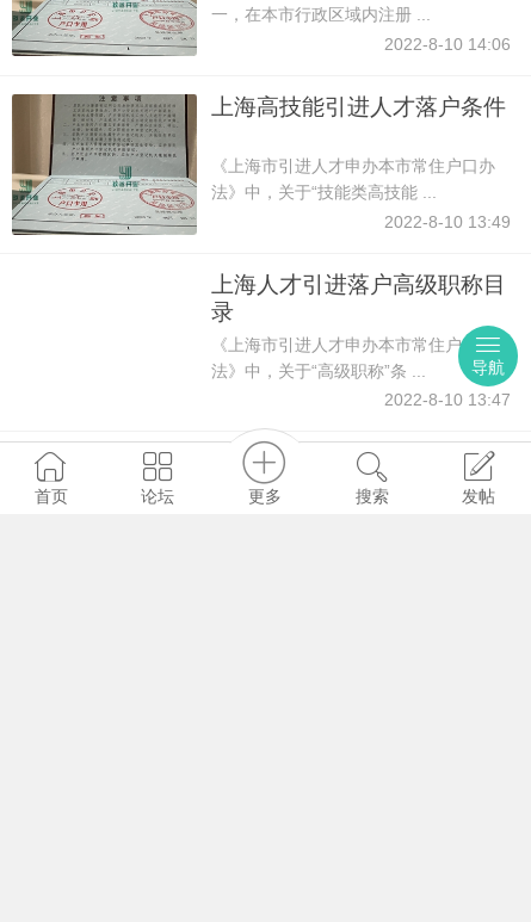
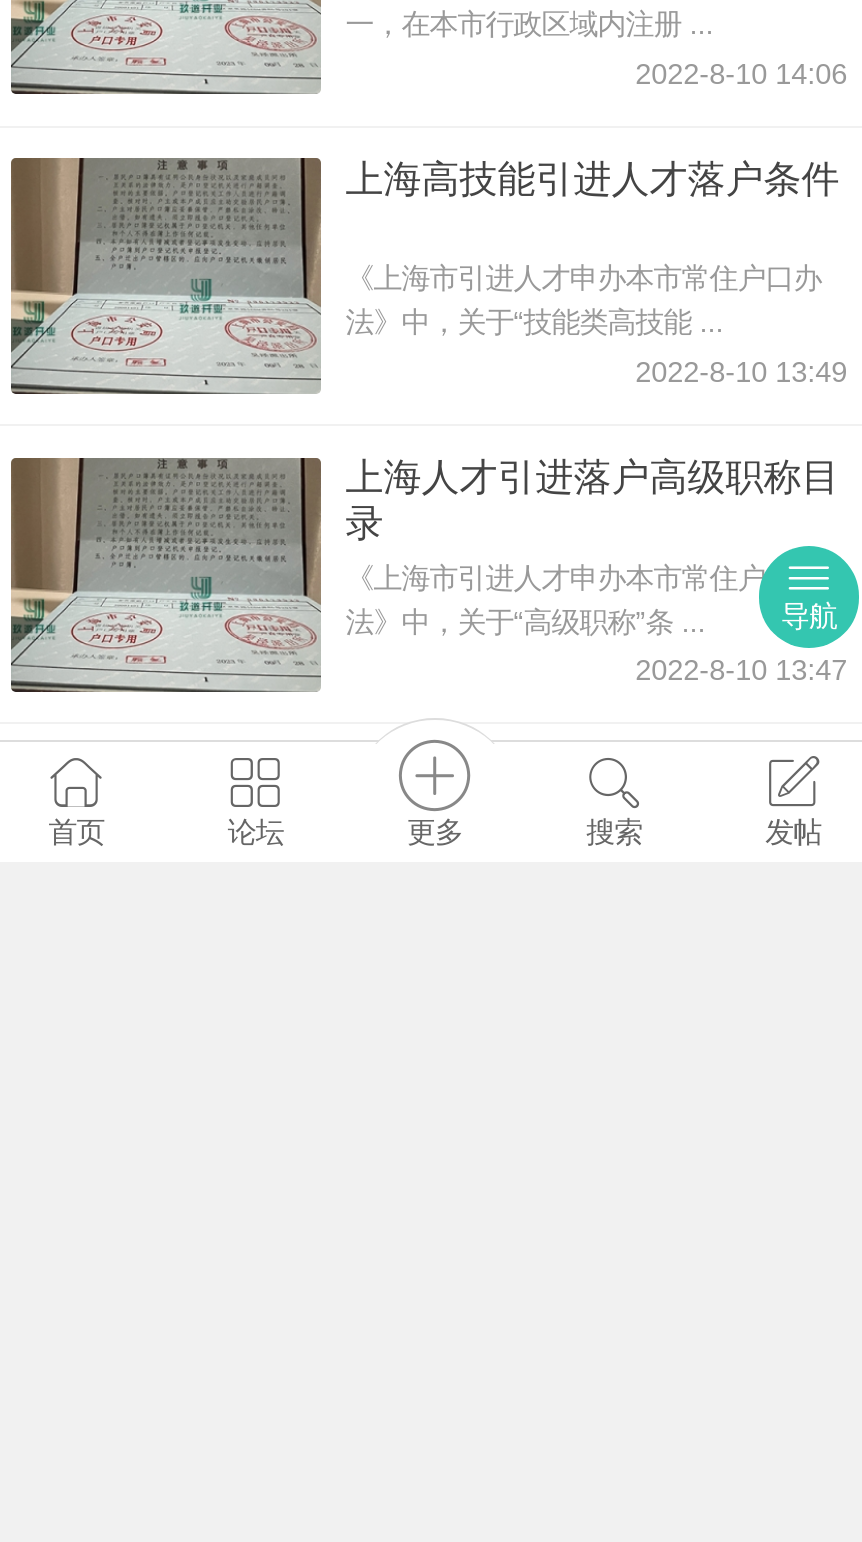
+ [image]
